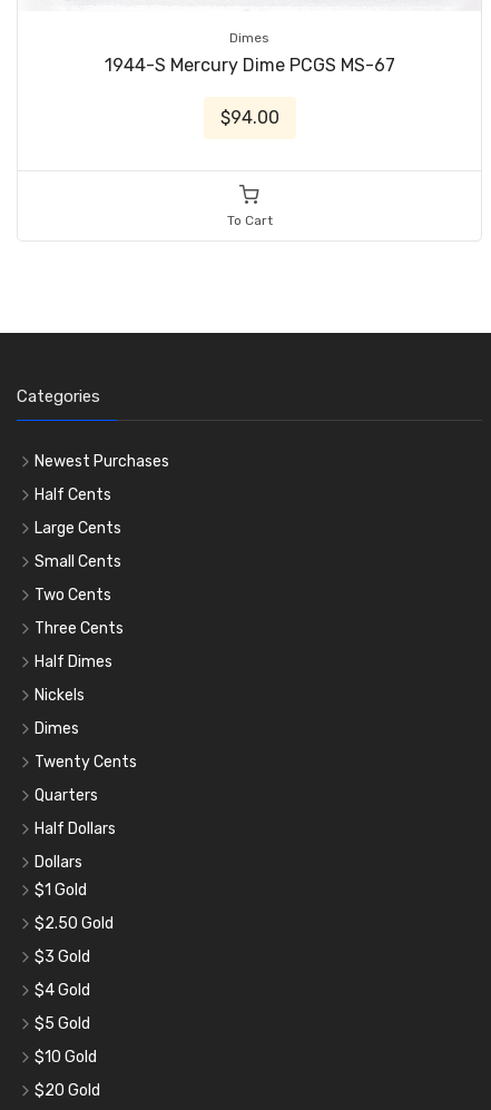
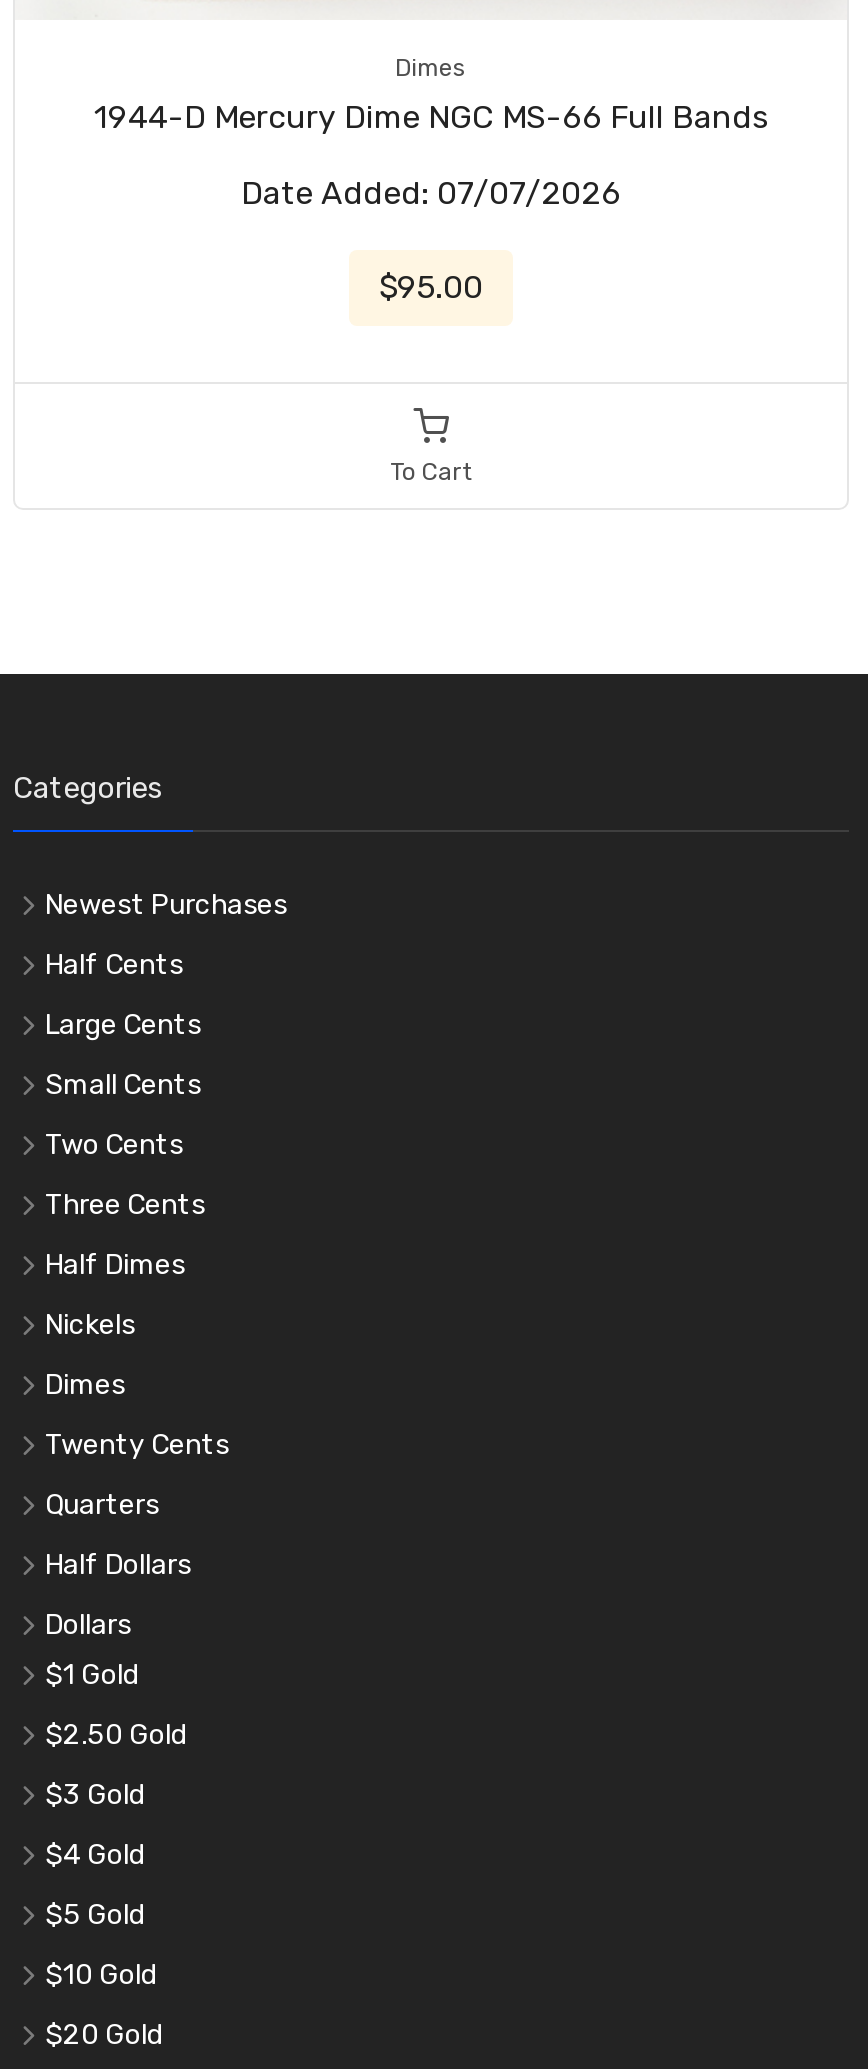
- 1944-S Mercury Dime PCGS MS-67
- $94.00
+ 1944-D Mercury Dime NGC MS-66 Full Bands
+ Date Added: 07/07/2026
+ $95.00
